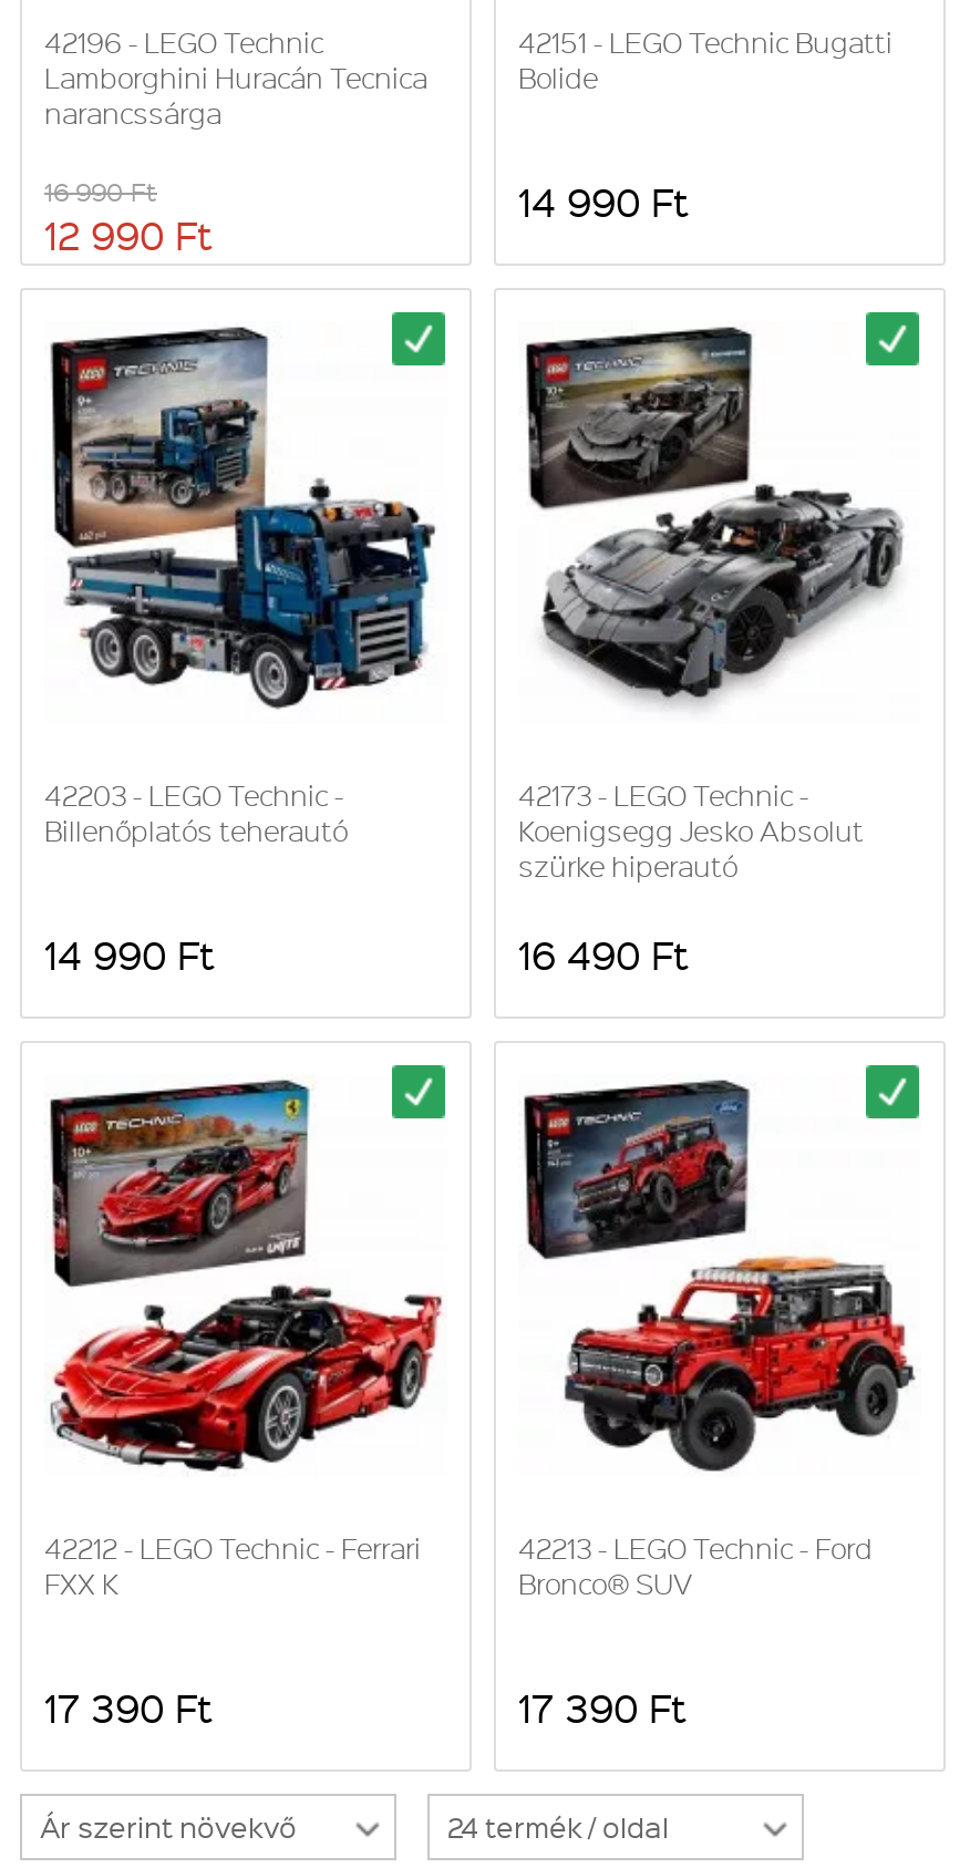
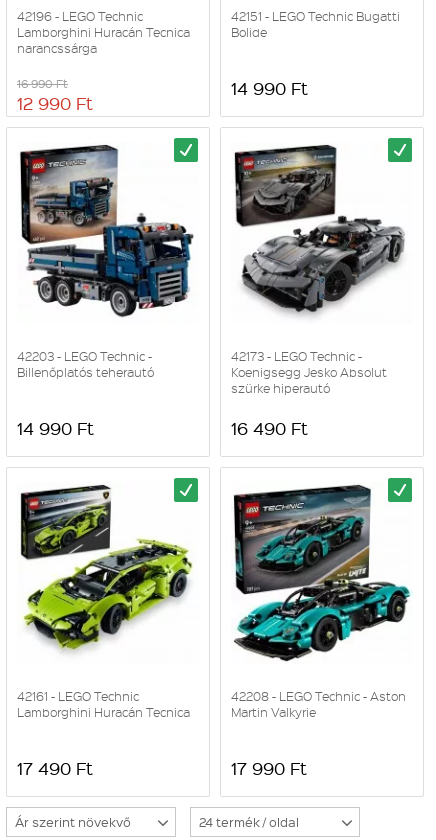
- [image]
- 42212 - LEGO Technic - Ferrari
- FXX K
+ [image]
+ 42161 - LEGO Technic
+ Lamborghini Huracán Tecnica

- [image]
- 42213 - LEGO Technic - Ford
- Bronco® SUV
+ [image]
+ 42208 - LEGO Technic - Aston
+ Martin Valkyrie

- 17 390 Ft
+ 17 490 Ft

- 17 390 Ft
+ 17 990 Ft
